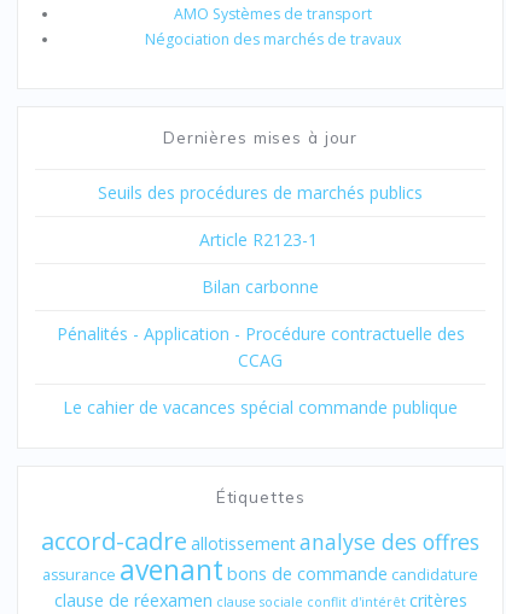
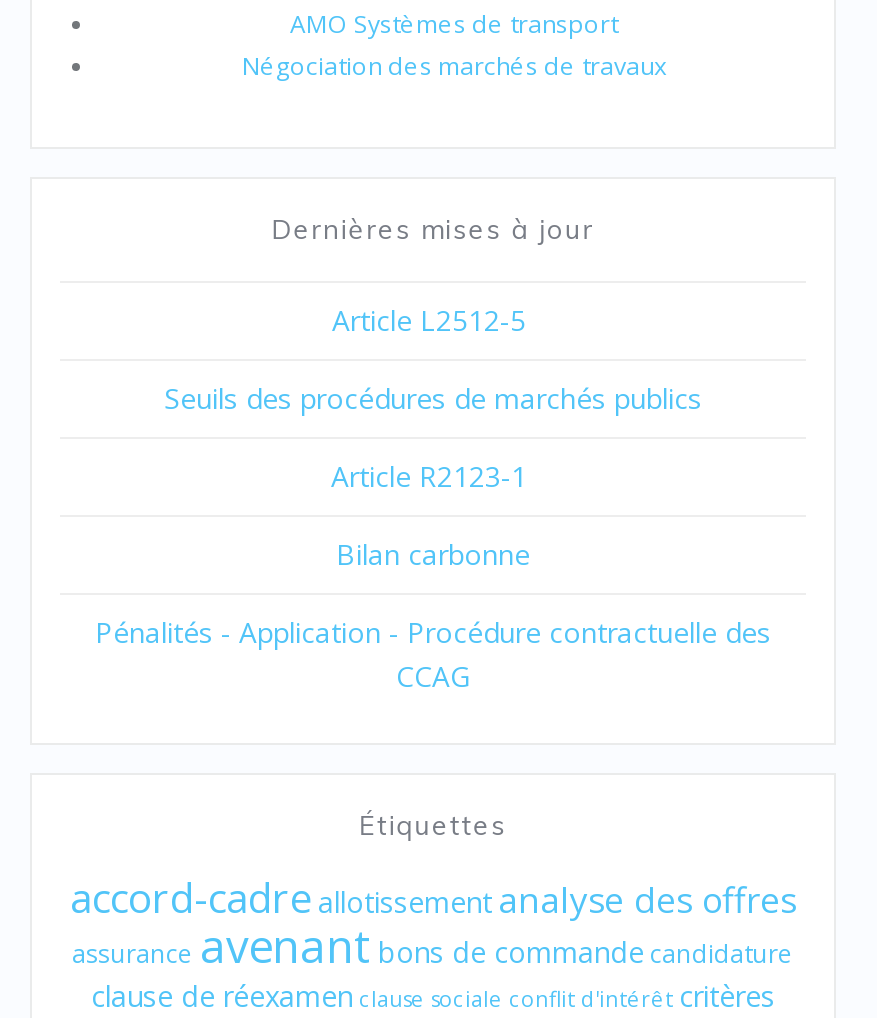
+ Article L2512-5

moved down: Seuils des procédures de marchés publics | Article R2123-1 | Bilan carbonne | Pénalités - Application - Procédure contractuelle des | CCAG

- Le cahier de vacances spécial commande publique
